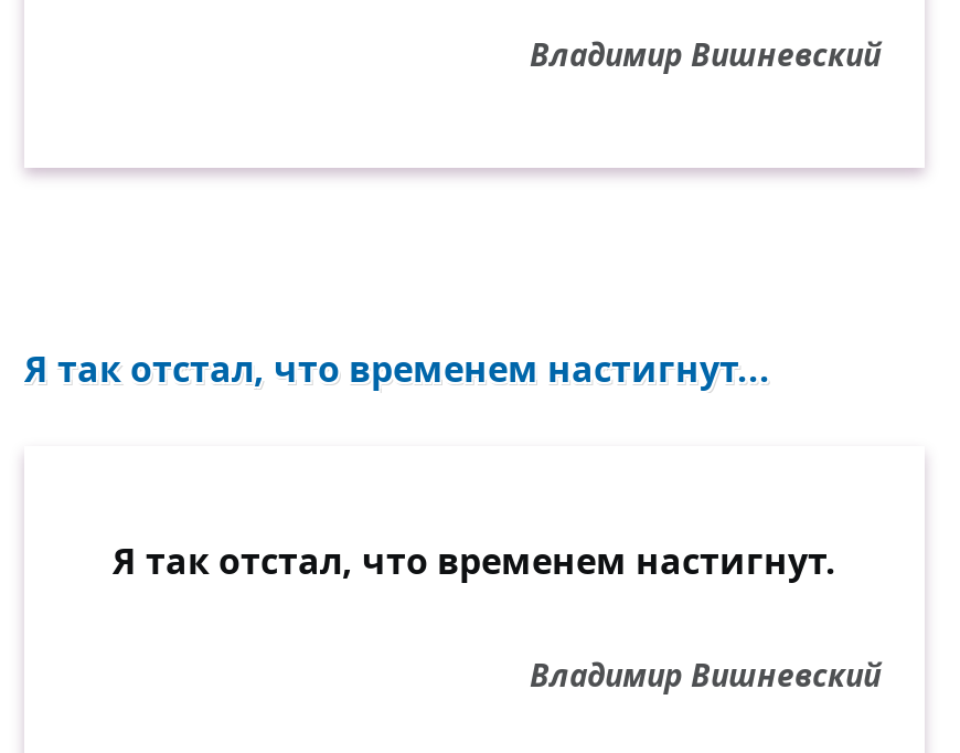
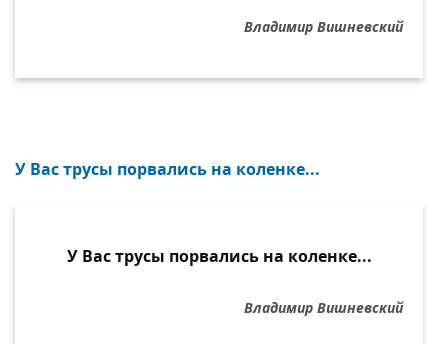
- Я так отстал, что временем настигнут...
+ У Вас трусы порвались на коленке...

- Я так отстал, что временем настигнут.
+ У Вас трусы порвались на коленке...
